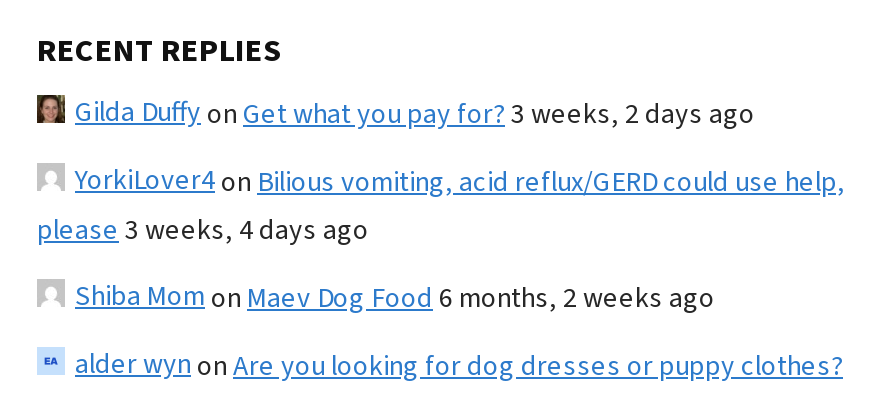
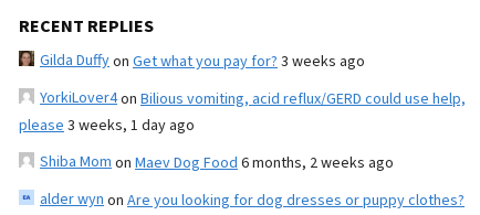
- Gilda Duffyon Get what you pay for? 3 weeks, 2 days ago
+ Gilda Duffyon Get what you pay for? 3 weeks ago

- please 3 weeks, 4 days ago
+ please 3 weeks, 1 day ago
